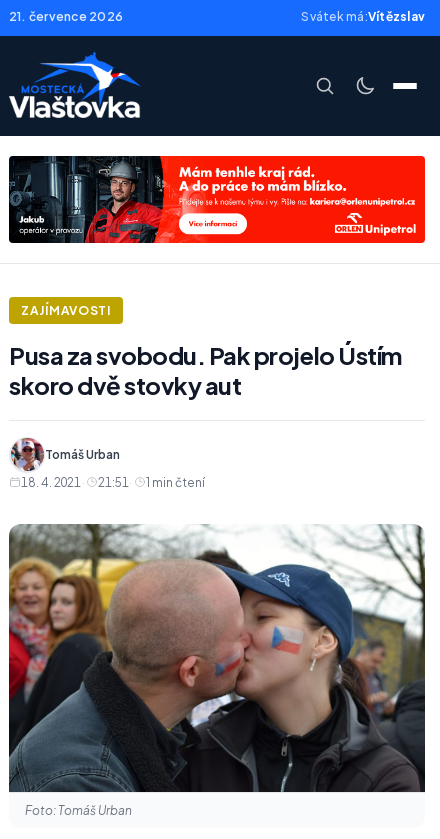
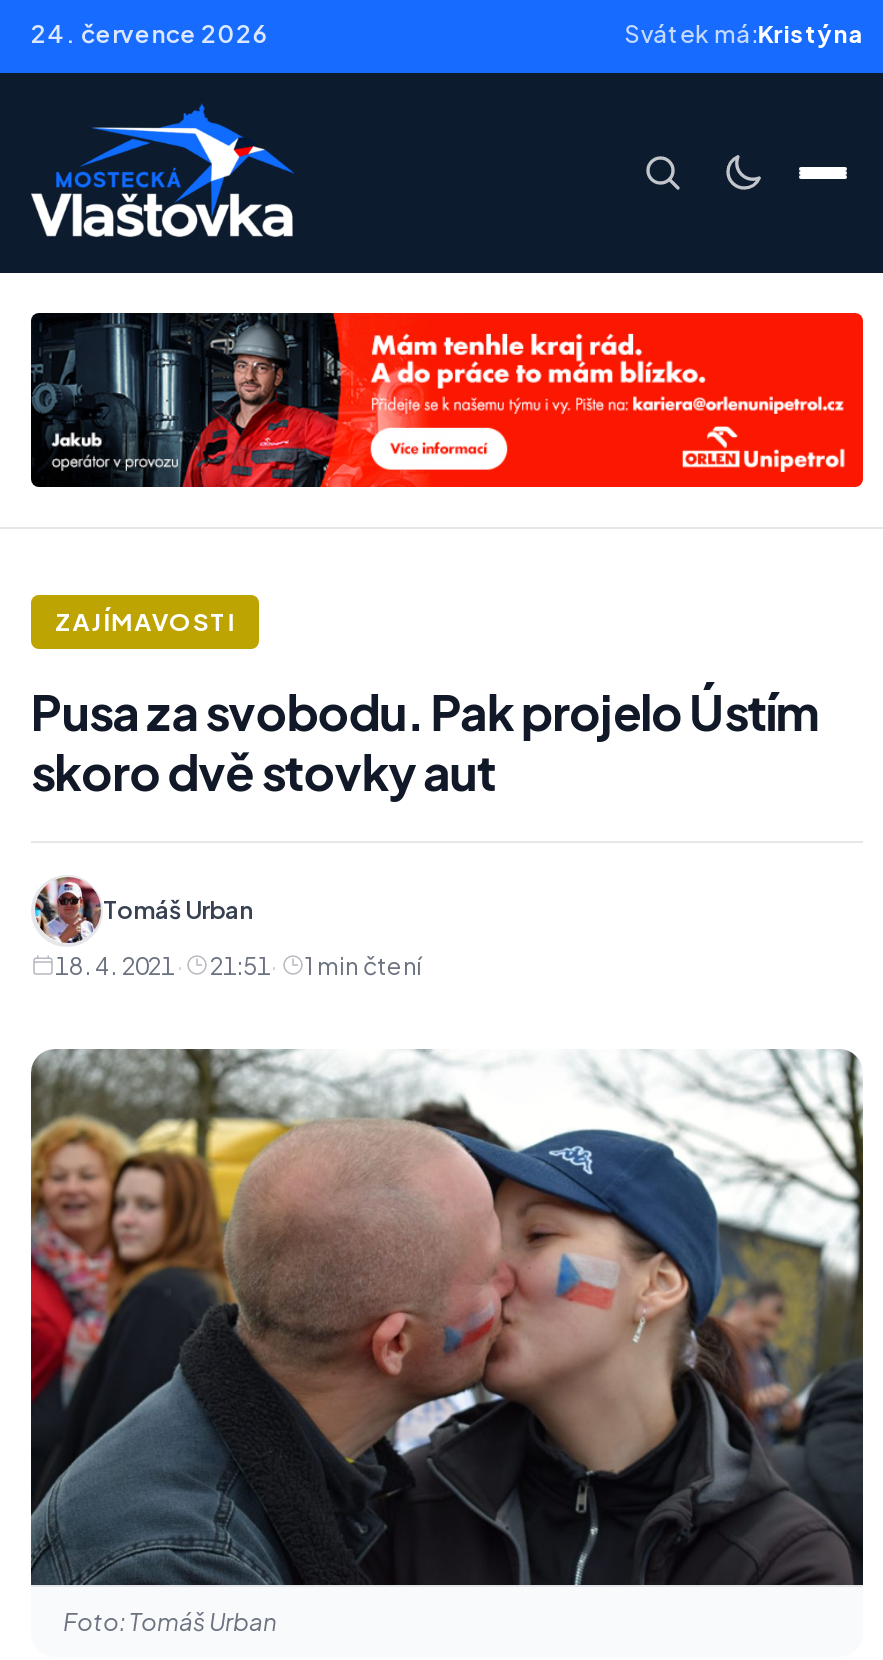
- 21. července 2026
+ 24. července 2026

- Svátek má: Vítězslav
+ Svátek má: Kristýna
